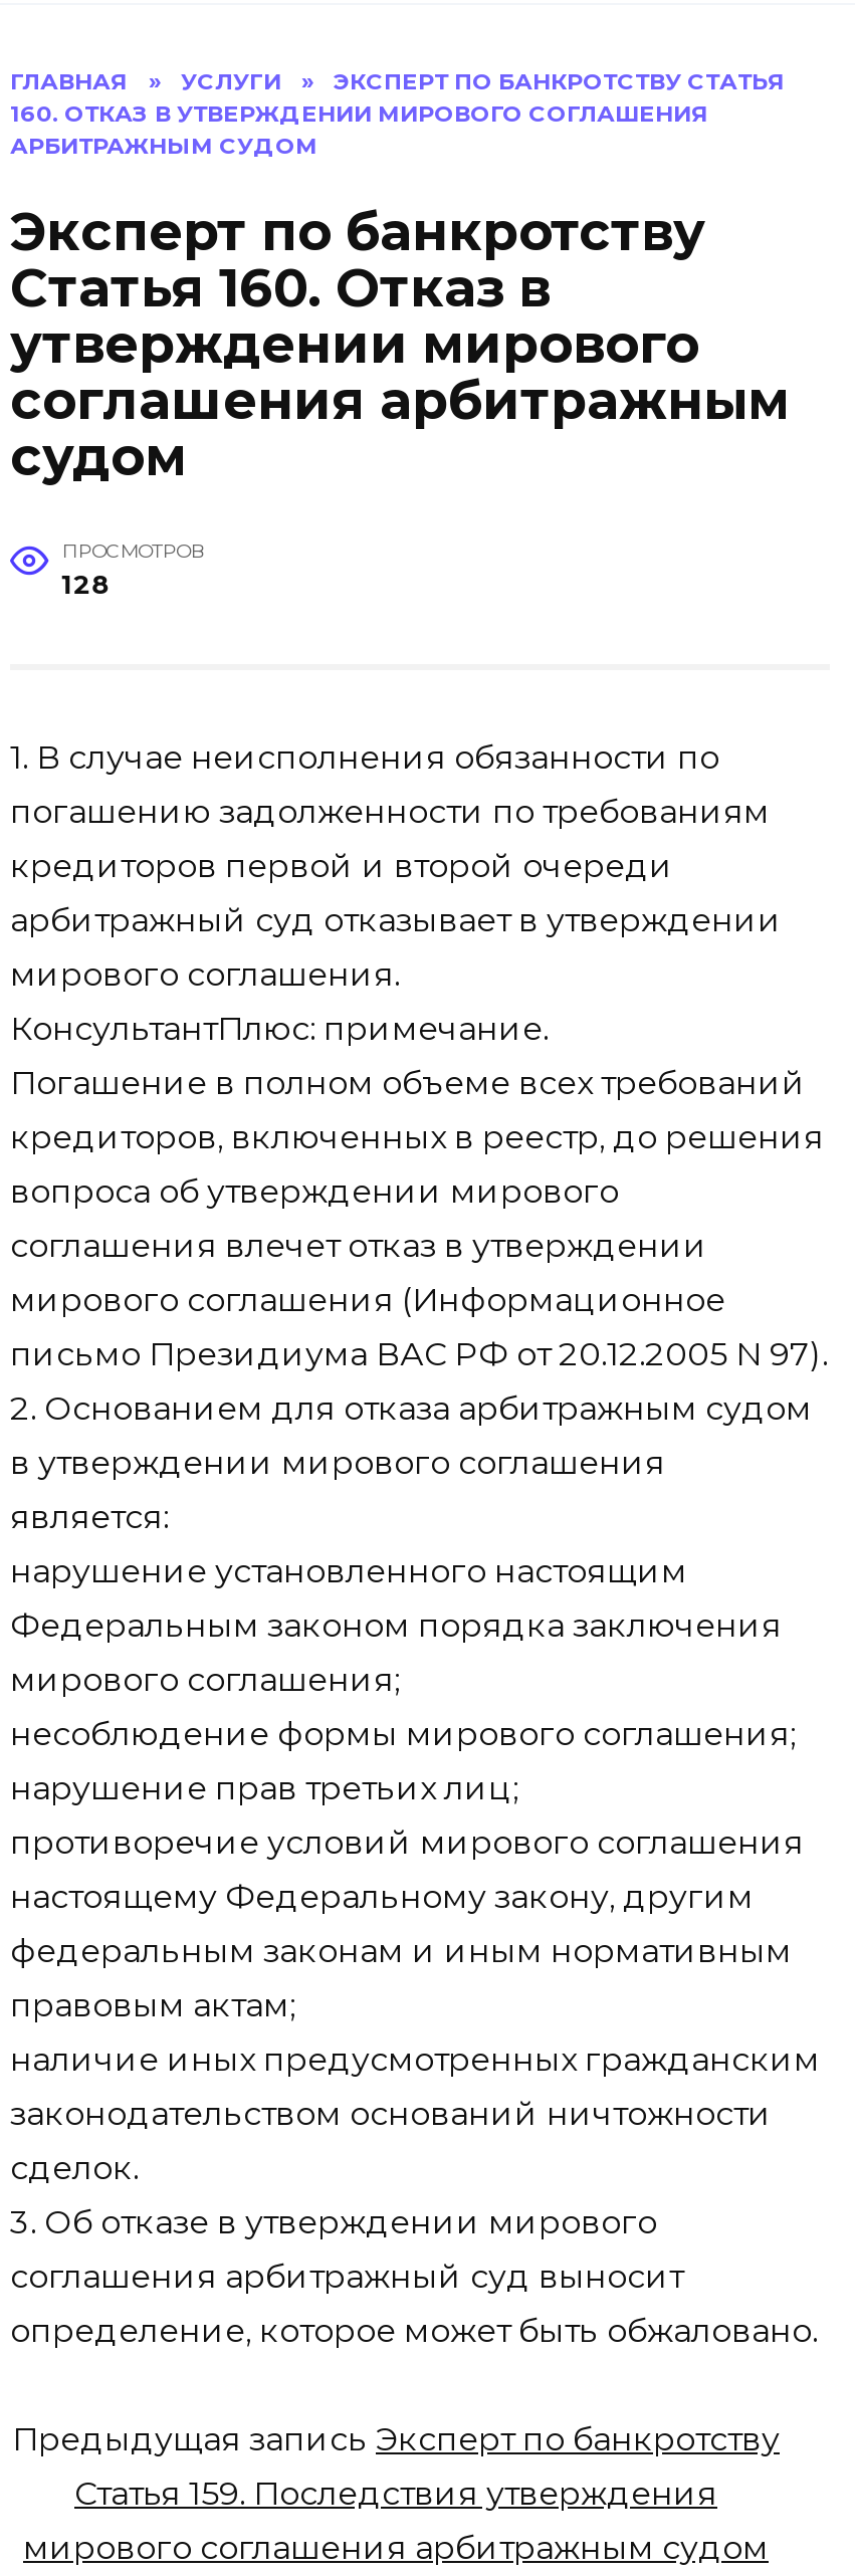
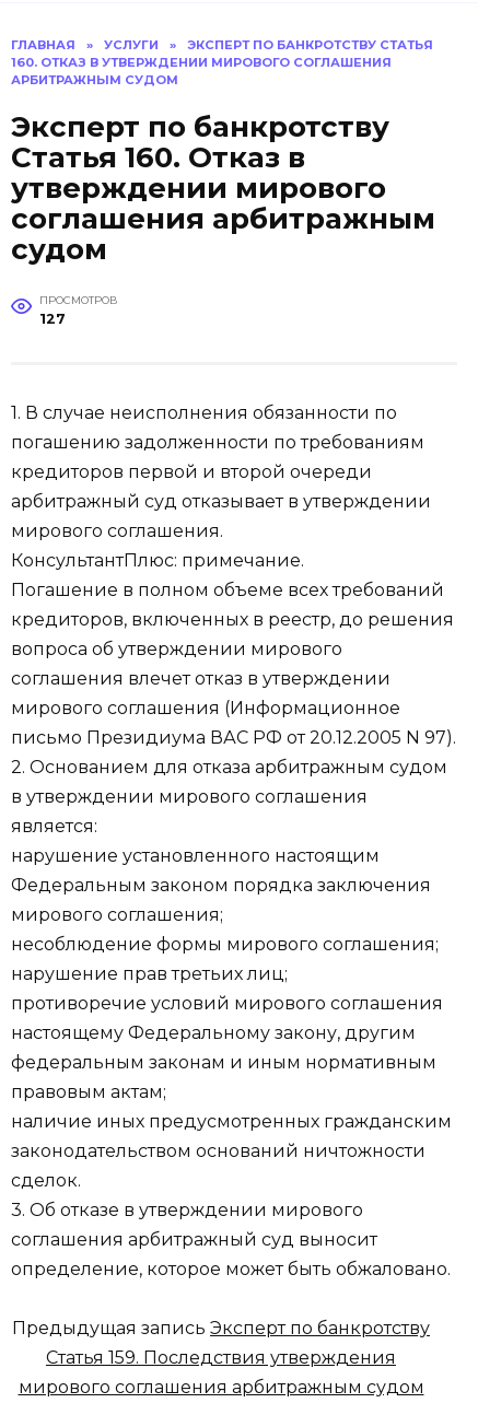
- 128
+ 127
